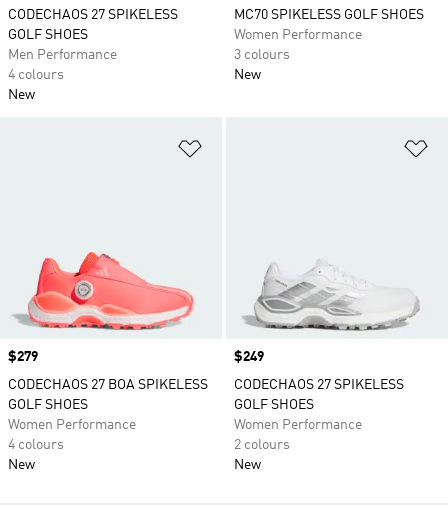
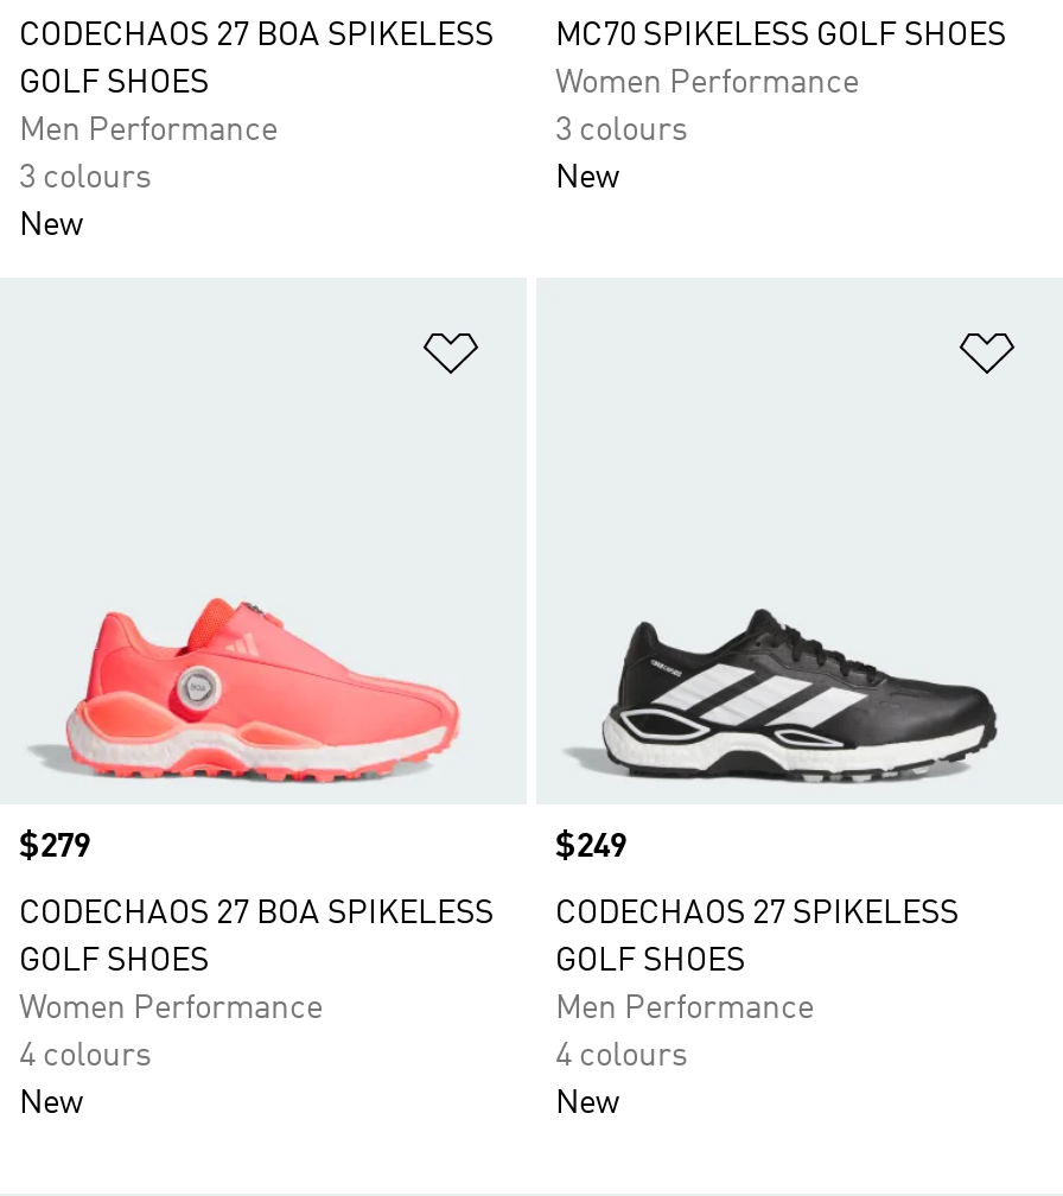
- CODECHAOS 27 SPIKELESS
+ CODECHAOS 27 BOA SPIKELESS

- 4 colours
+ 3 colours

- [image]
+ [image]

- Women Performance
+ Men Performance

- 2 colours
+ 4 colours
